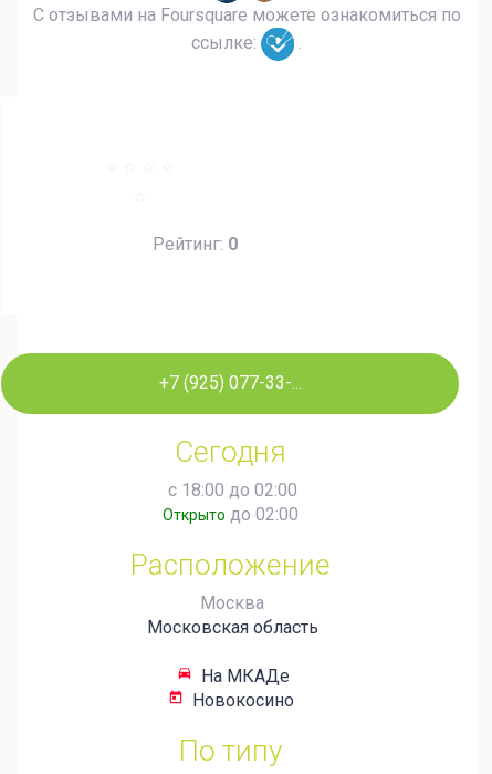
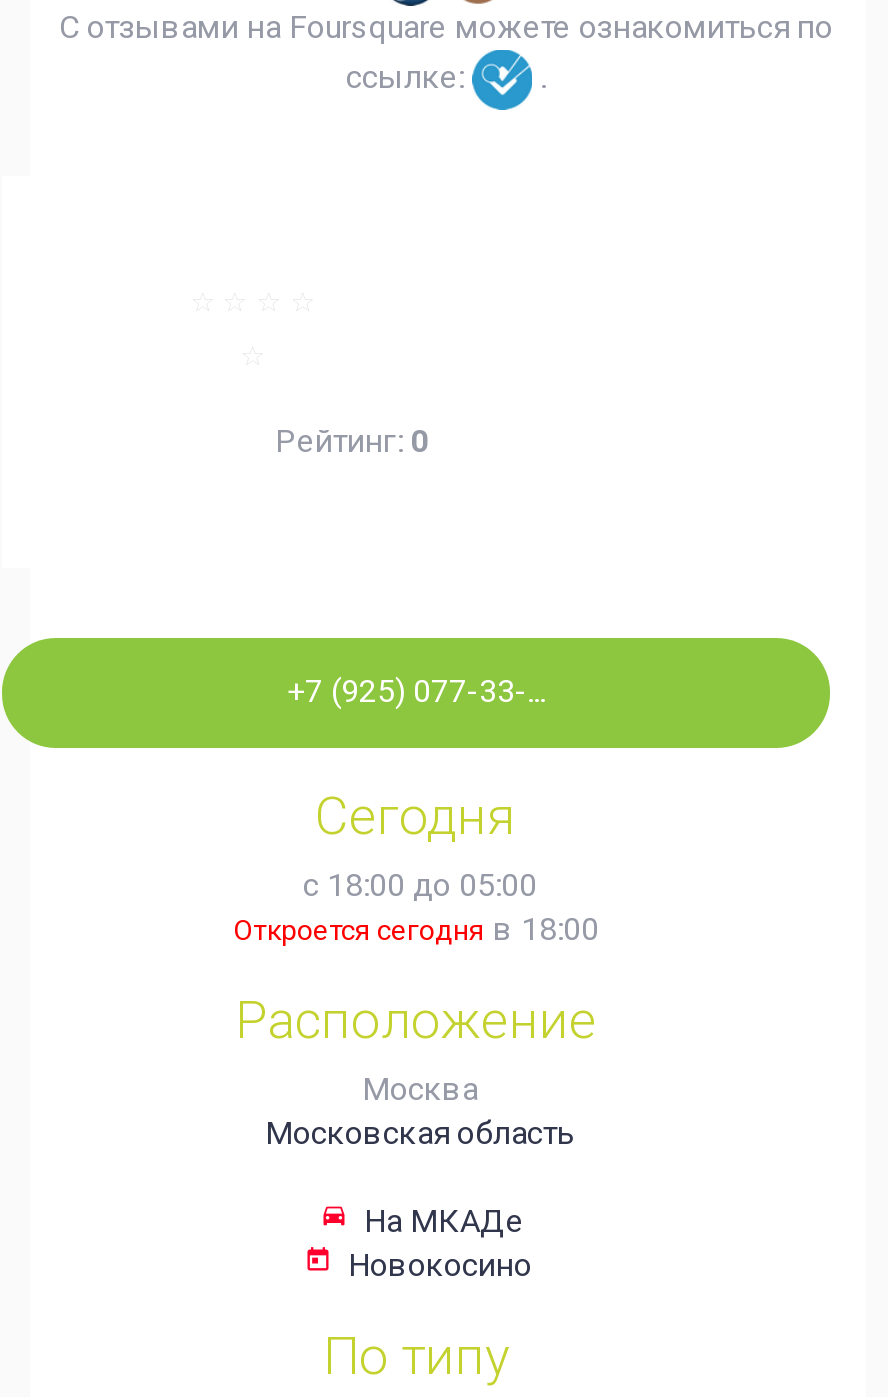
- с 18:00 до 02:00
- Открыто до 02:00
+ с 18:00 до 05:00
+ Откроется сегодня в 18:00
